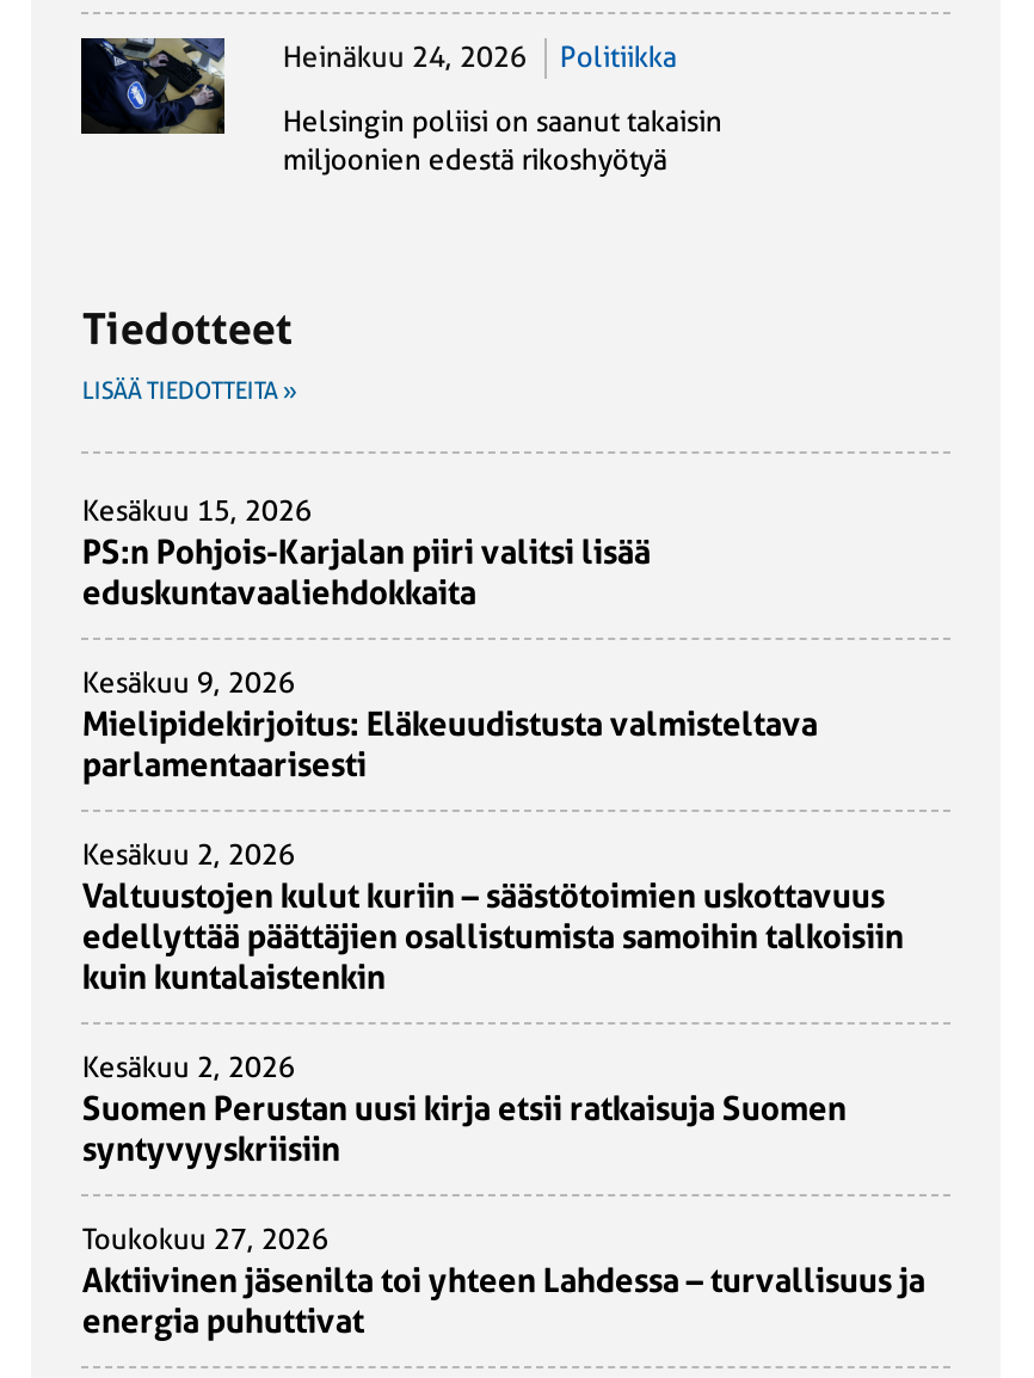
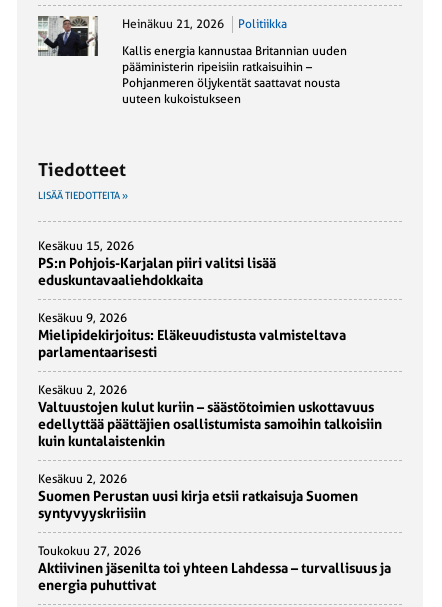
- [image]
- Heinäkuu 24, 2026 Politiikka
+ [image]
+ Heinäkuu 21, 2026 Politiikka

- Helsingin poliisi on saanut takaisin
- miljoonien edestä rikoshyötyä
+ Kallis energia kannustaa Britannian uuden
+ pääministerin ripeisiin ratkaisuihin –
+ Pohjanmeren öljykentät saattavat nousta
+ uuteen kukoistukseen
